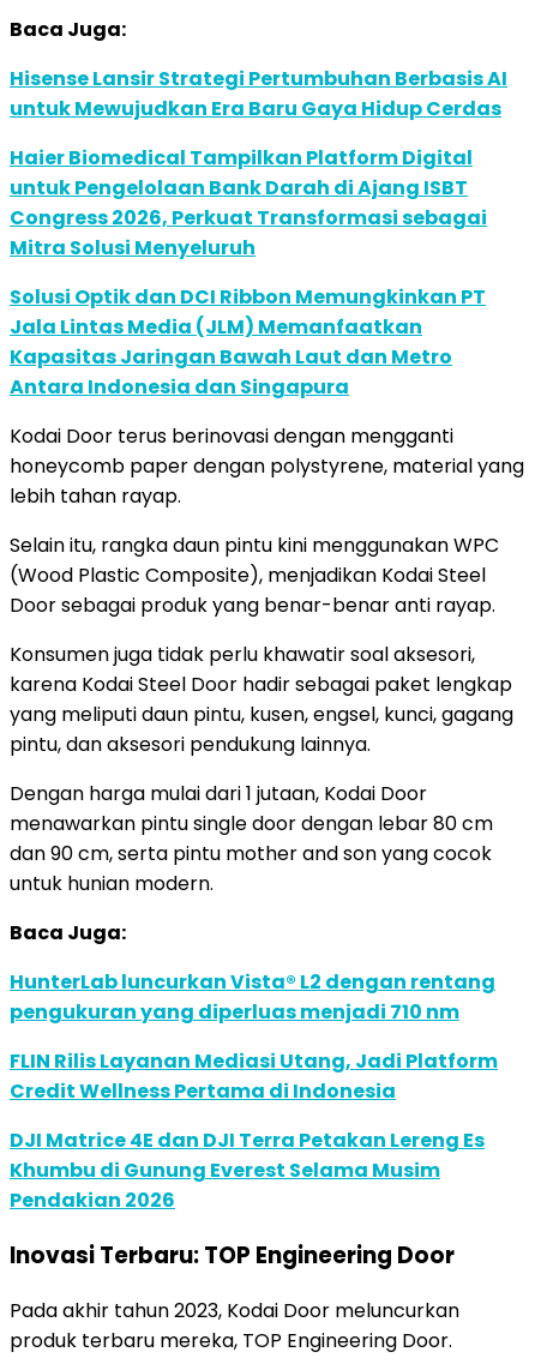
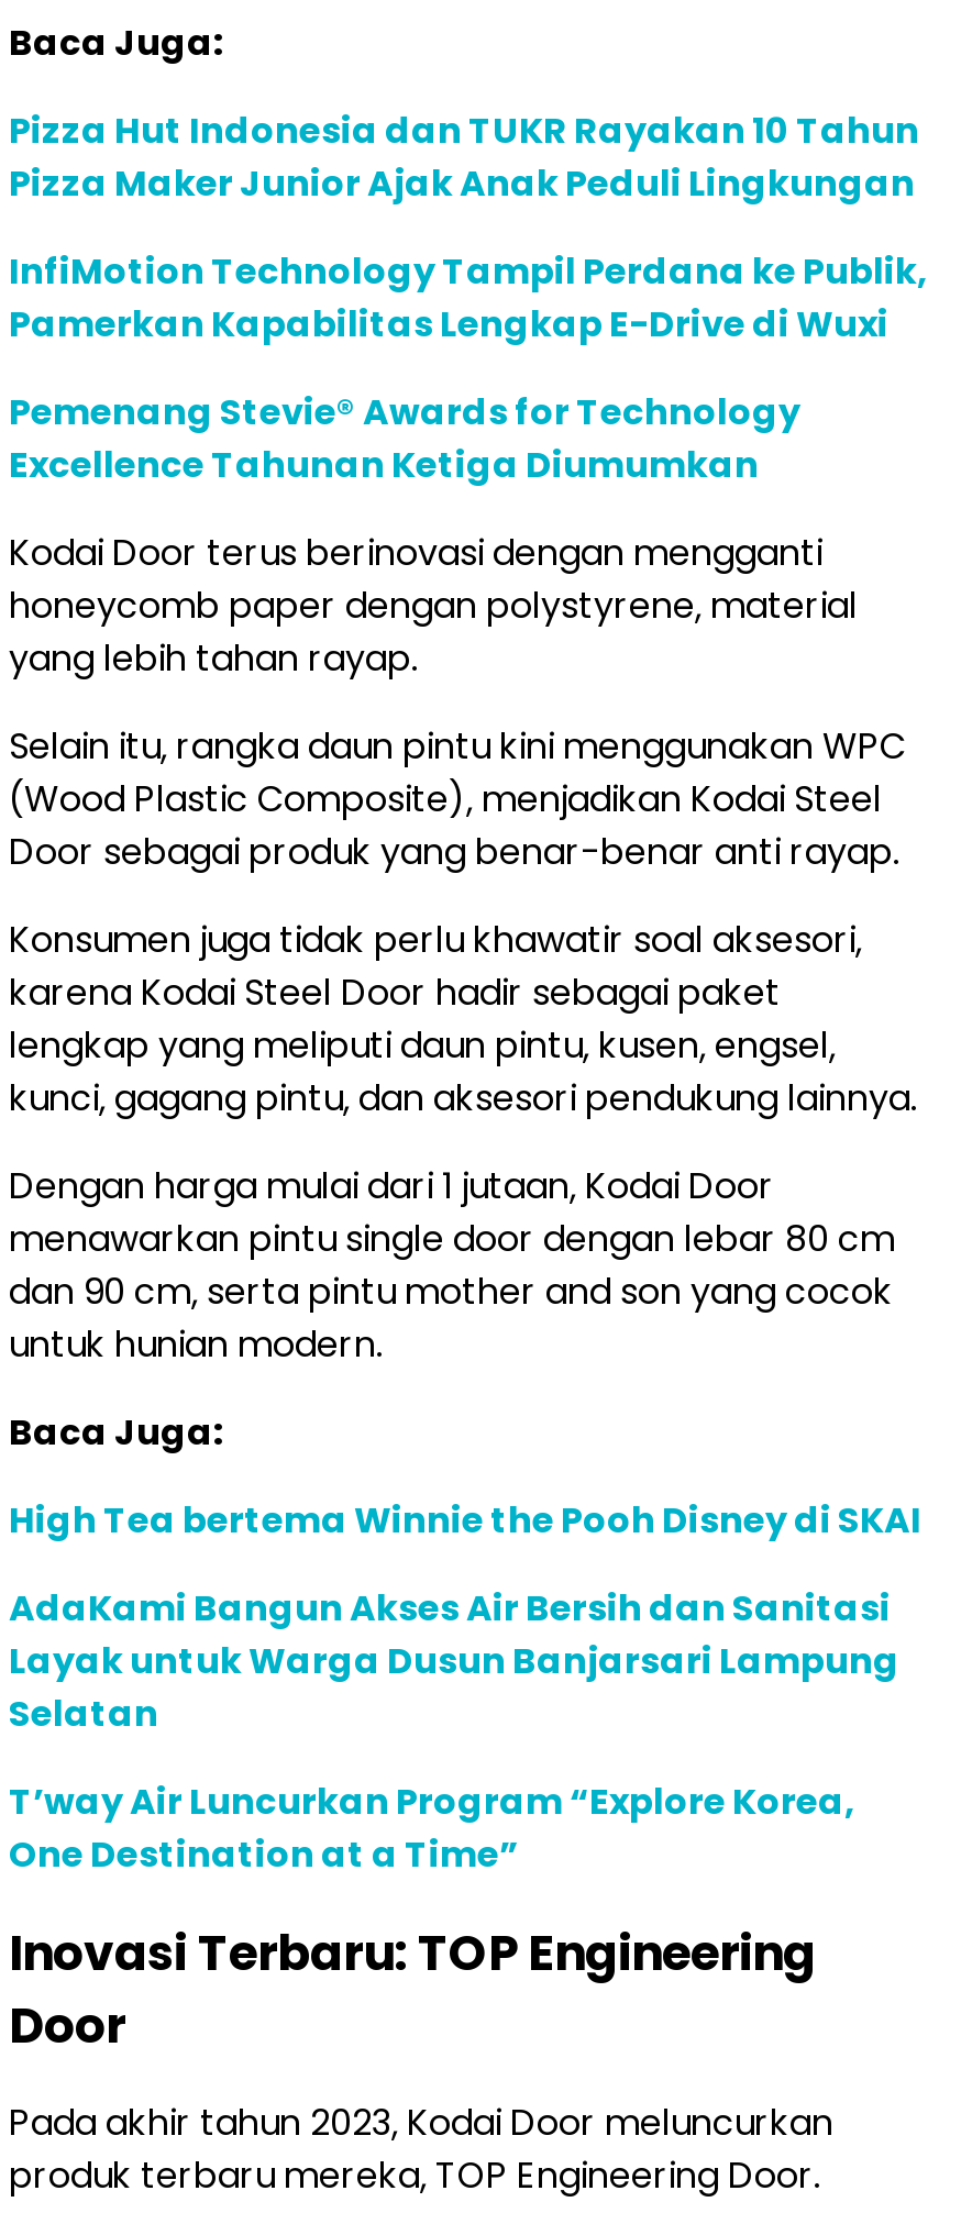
- Hisense Lansir Strategi Pertumbuhan Berbasis AI
- untuk Mewujudkan Era Baru Gaya Hidup Cerdas
+ Pizza Hut Indonesia dan TUKR Rayakan 10 Tahun
+ Pizza Maker Junior Ajak Anak Peduli Lingkungan

- Haier Biomedical Tampilkan Platform Digital
- untuk Pengelolaan Bank Darah di Ajang ISBT
- Congress 2026, Perkuat Transformasi sebagai
- Mitra Solusi Menyeluruh
+ InfiMotion Technology Tampil Perdana ke Publik,
+ Pamerkan Kapabilitas Lengkap E-Drive di Wuxi

- Solusi Optik dan DCI Ribbon Memungkinkan PT
- Jala Lintas Media (JLM) Memanfaatkan
- Kapasitas Jaringan Bawah Laut dan Metro
- Antara Indonesia dan Singapura
+ Pemenang Stevie® Awards for Technology
+ Excellence Tahunan Ketiga Diumumkan

- HunterLab luncurkan Vista® L2 dengan rentang
- pengukuran yang diperluas menjadi 710 nm
+ High Tea bertema Winnie the Pooh Disney di SKAI

- FLIN Rilis Layanan Mediasi Utang, Jadi Platform
- Credit Wellness Pertama di Indonesia
+ AdaKami Bangun Akses Air Bersih dan Sanitasi
+ Layak untuk Warga Dusun Banjarsari Lampung
+ Selatan

- DJI Matrice 4E dan DJI Terra Petakan Lereng Es
- Khumbu di Gunung Everest Selama Musim
- Pendakian 2026
+ T’way Air Luncurkan Program “Explore Korea,
+ One Destination at a Time”
